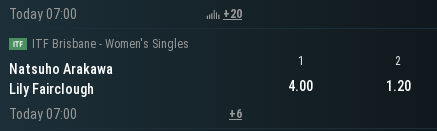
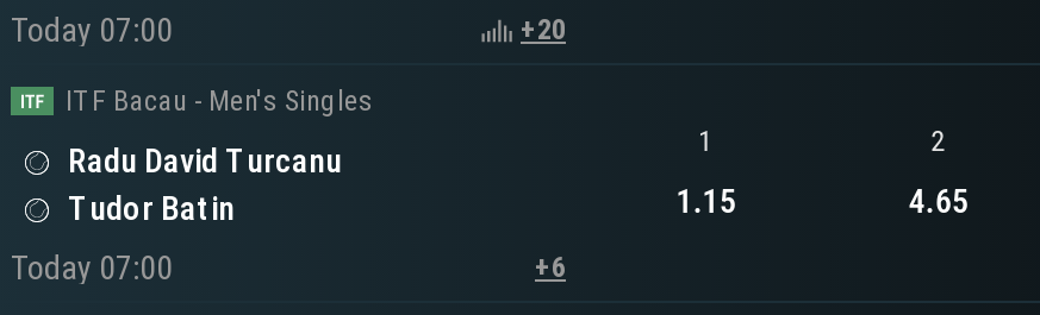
- ITF Brisbane - Women's Singles
+ ITF Bacau - Men's Singles

- Natsuho Arakawa
- Lily Fairclough
+ Radu David Turcanu
+ Tudor Batin

- 4.00
+ 1.15

- 1.20
+ 4.65
